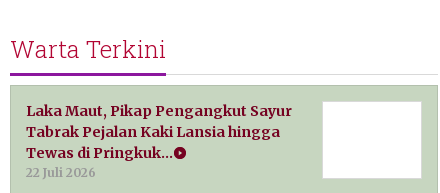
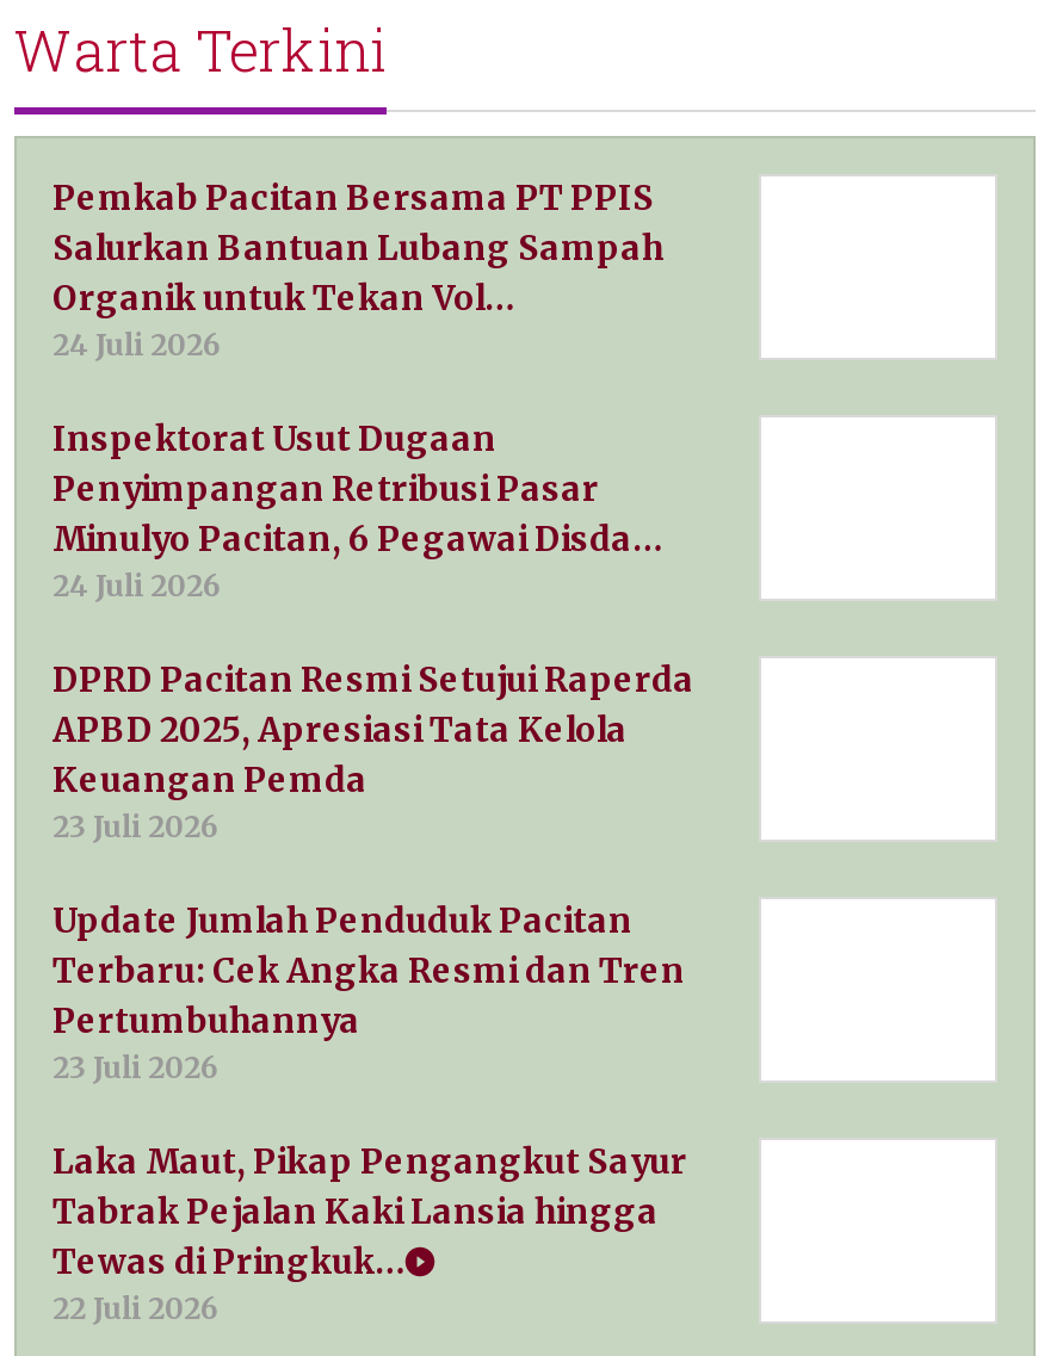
+ Pemkab Pacitan Bersama PT PPIS
+ Salurkan Bantuan Lubang Sampah
+ Organik untuk Tekan Vol…
+ 24 Juli 2026
+ Inspektorat Usut Dugaan
+ Penyimpangan Retribusi Pasar
+ Minulyo Pacitan, 6 Pegawai Disda…
+ 24 Juli 2026
+ DPRD Pacitan Resmi Setujui Raperda
+ APBD 2025, Apresiasi Tata Kelola
+ Keuangan Pemda
+ 23 Juli 2026
+ Update Jumlah Penduduk Pacitan
+ Terbaru: Cek Angka Resmi dan Tren
+ Pertumbuhannya
+ 23 Juli 2026
